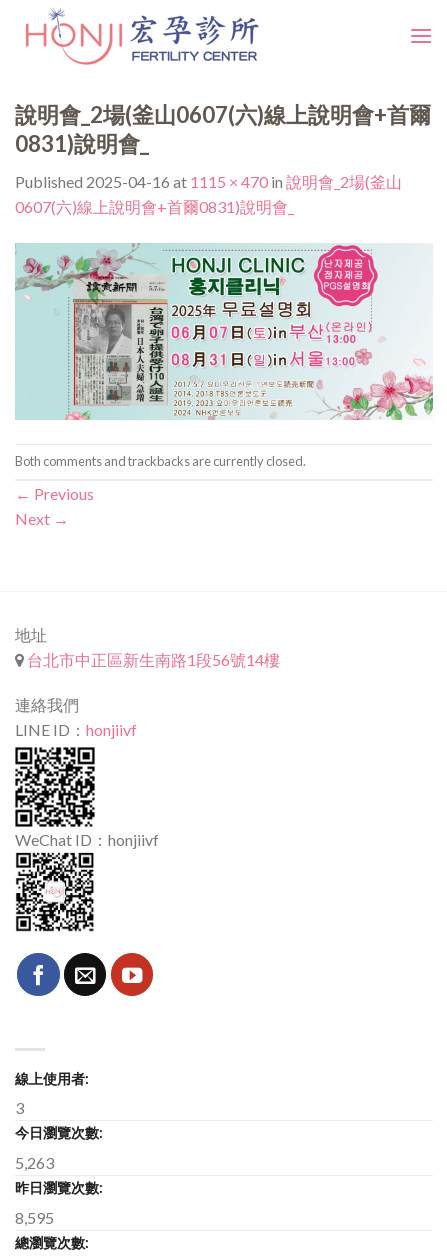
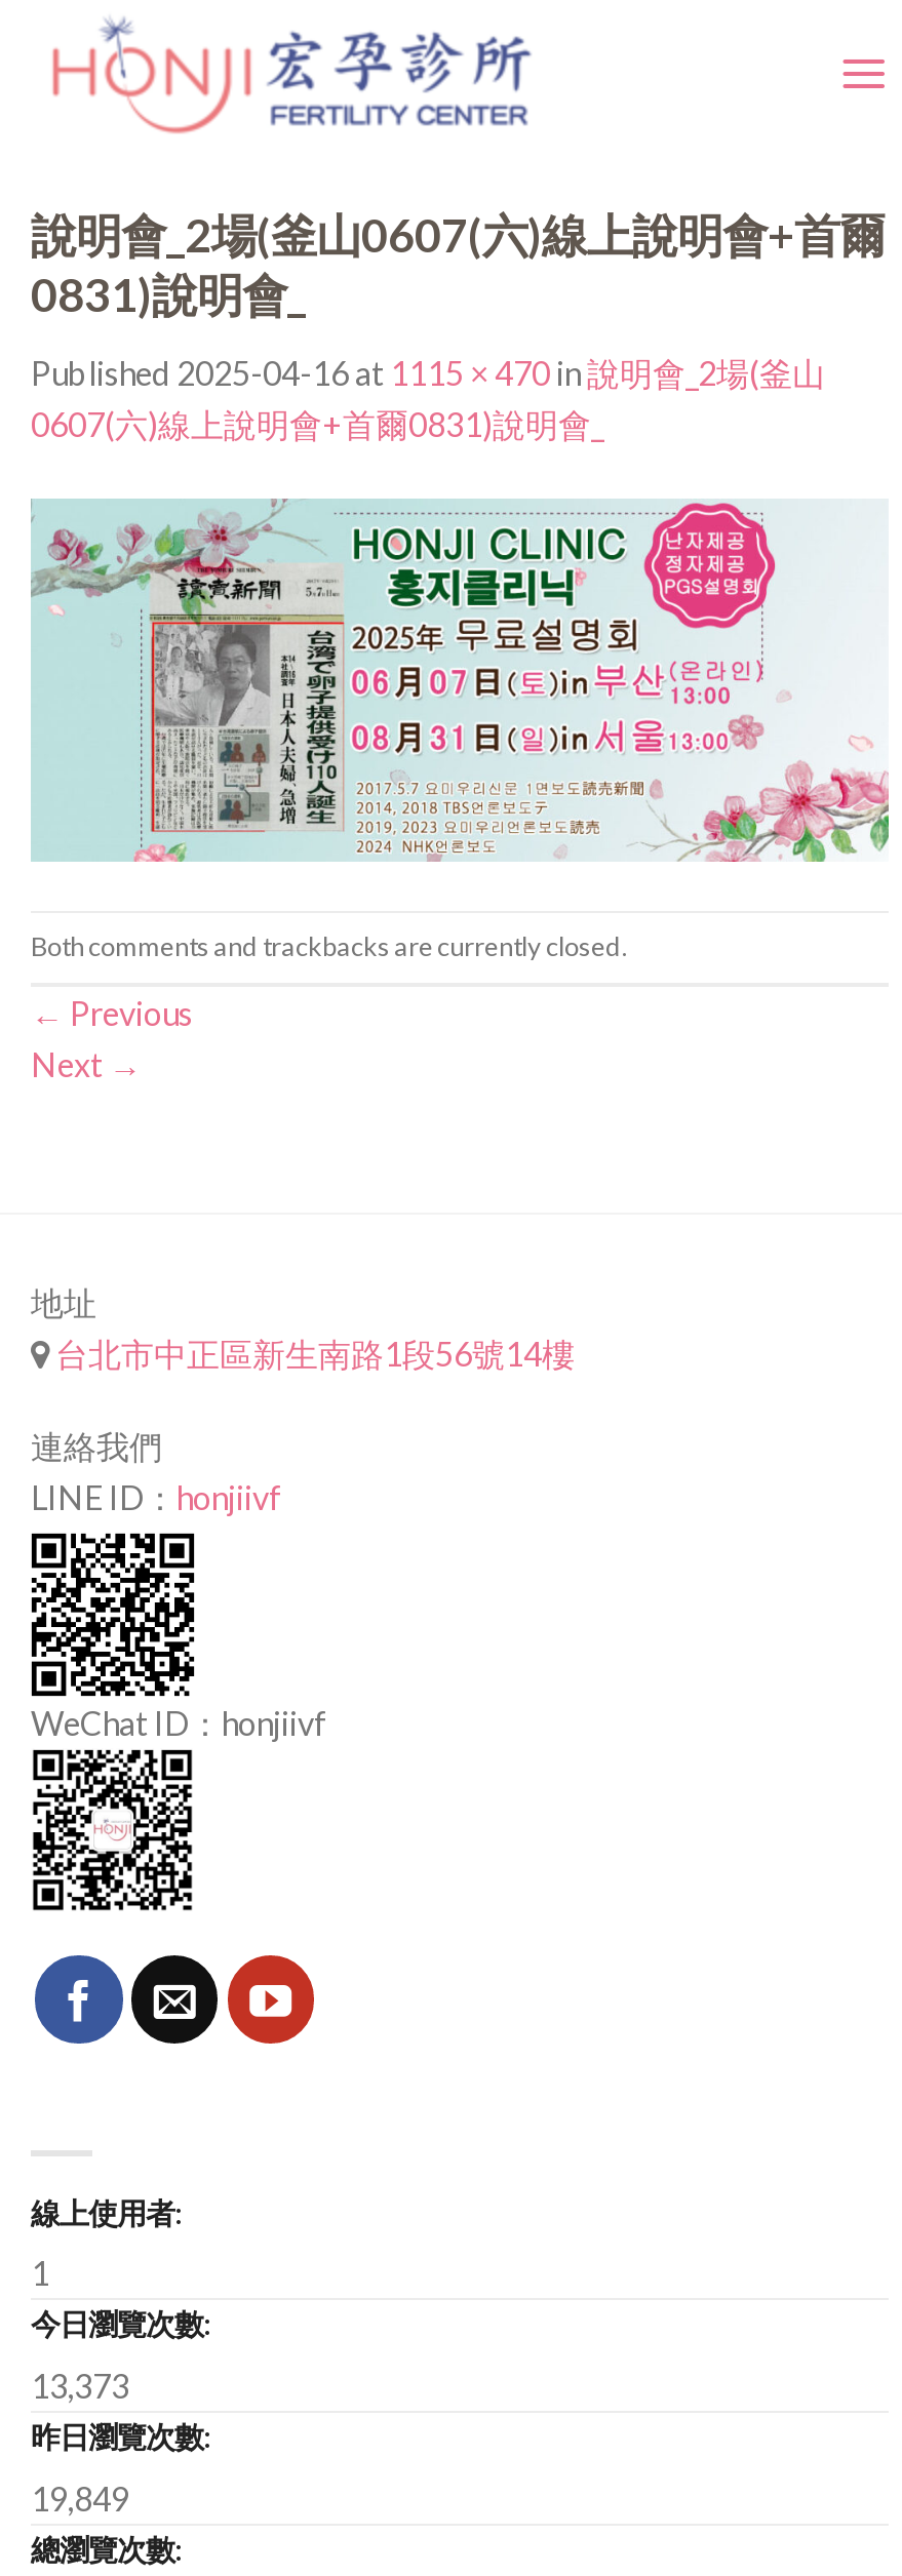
- 3
+ 1

- 5,263
+ 13,373

- 8,595
+ 19,849
